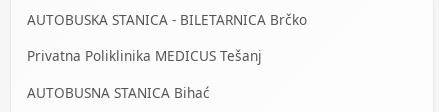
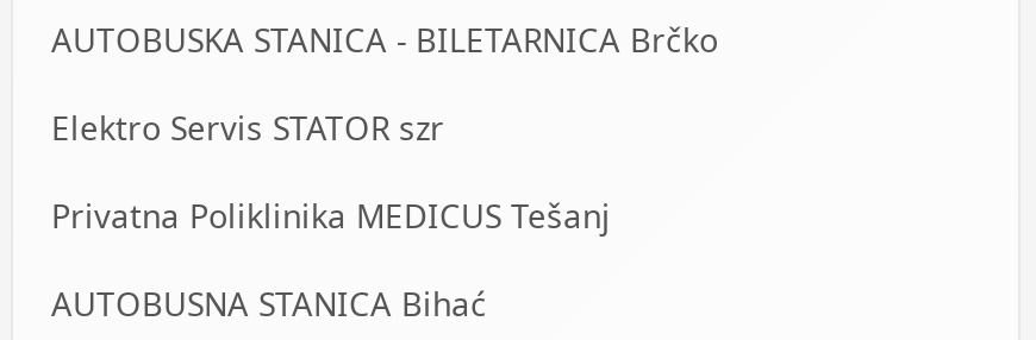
+ Elektro Servis STATOR szr
